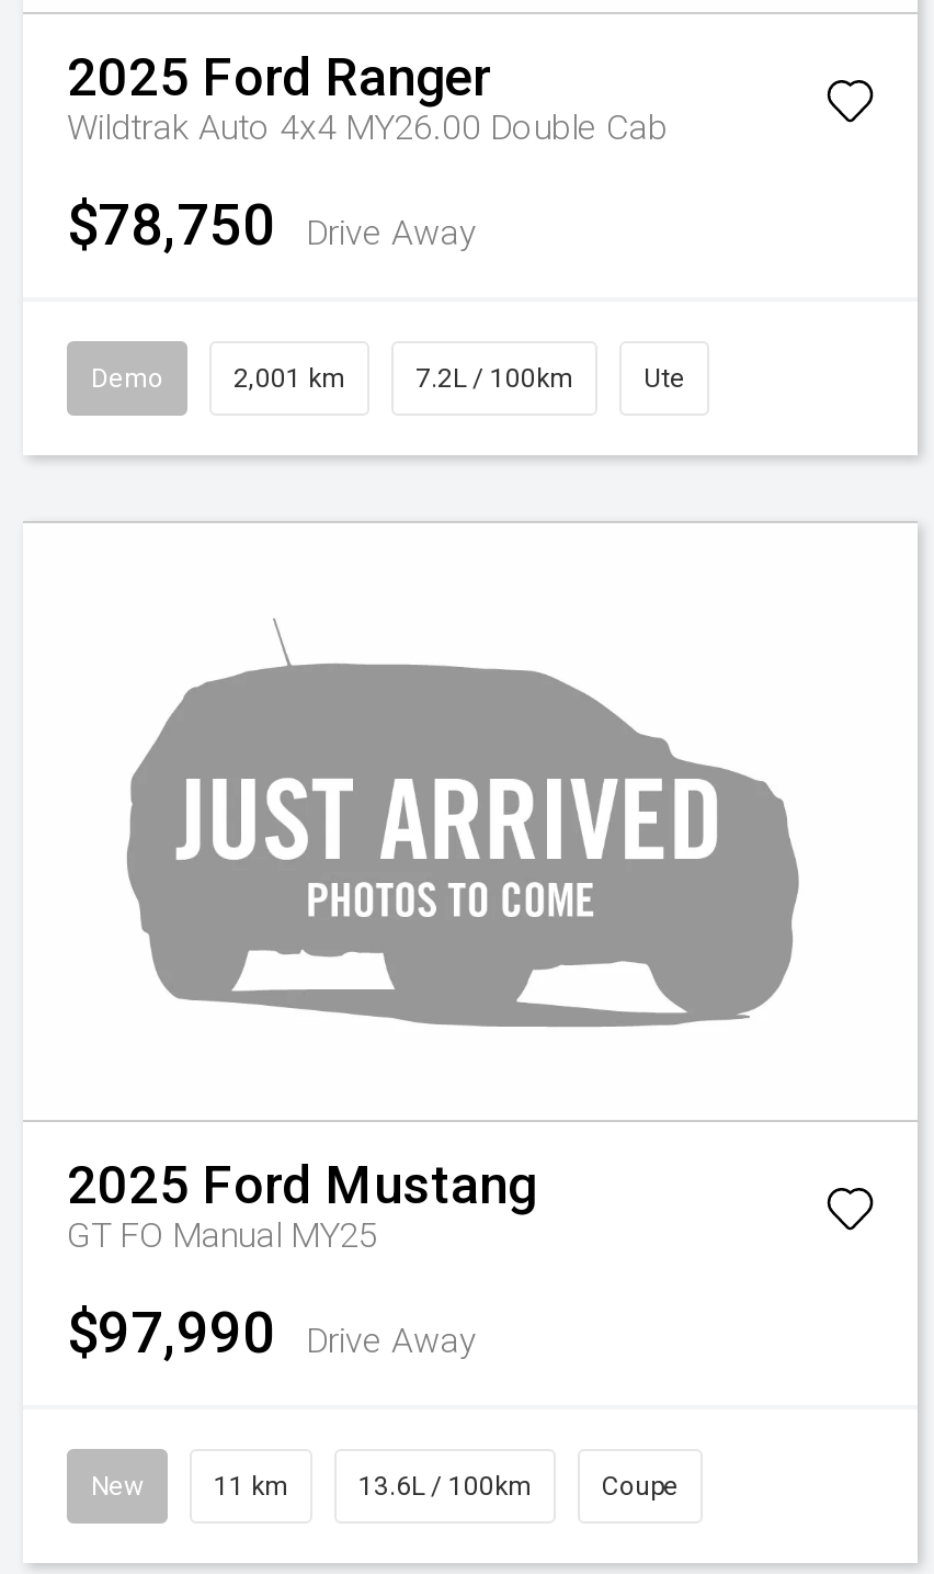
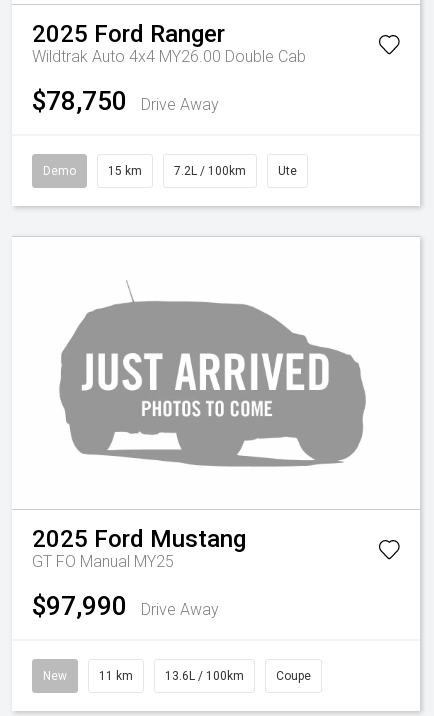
- 2,001 km
+ 15 km
